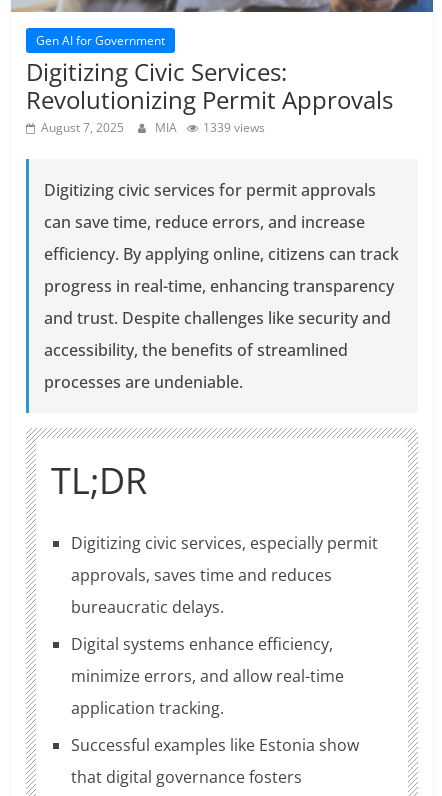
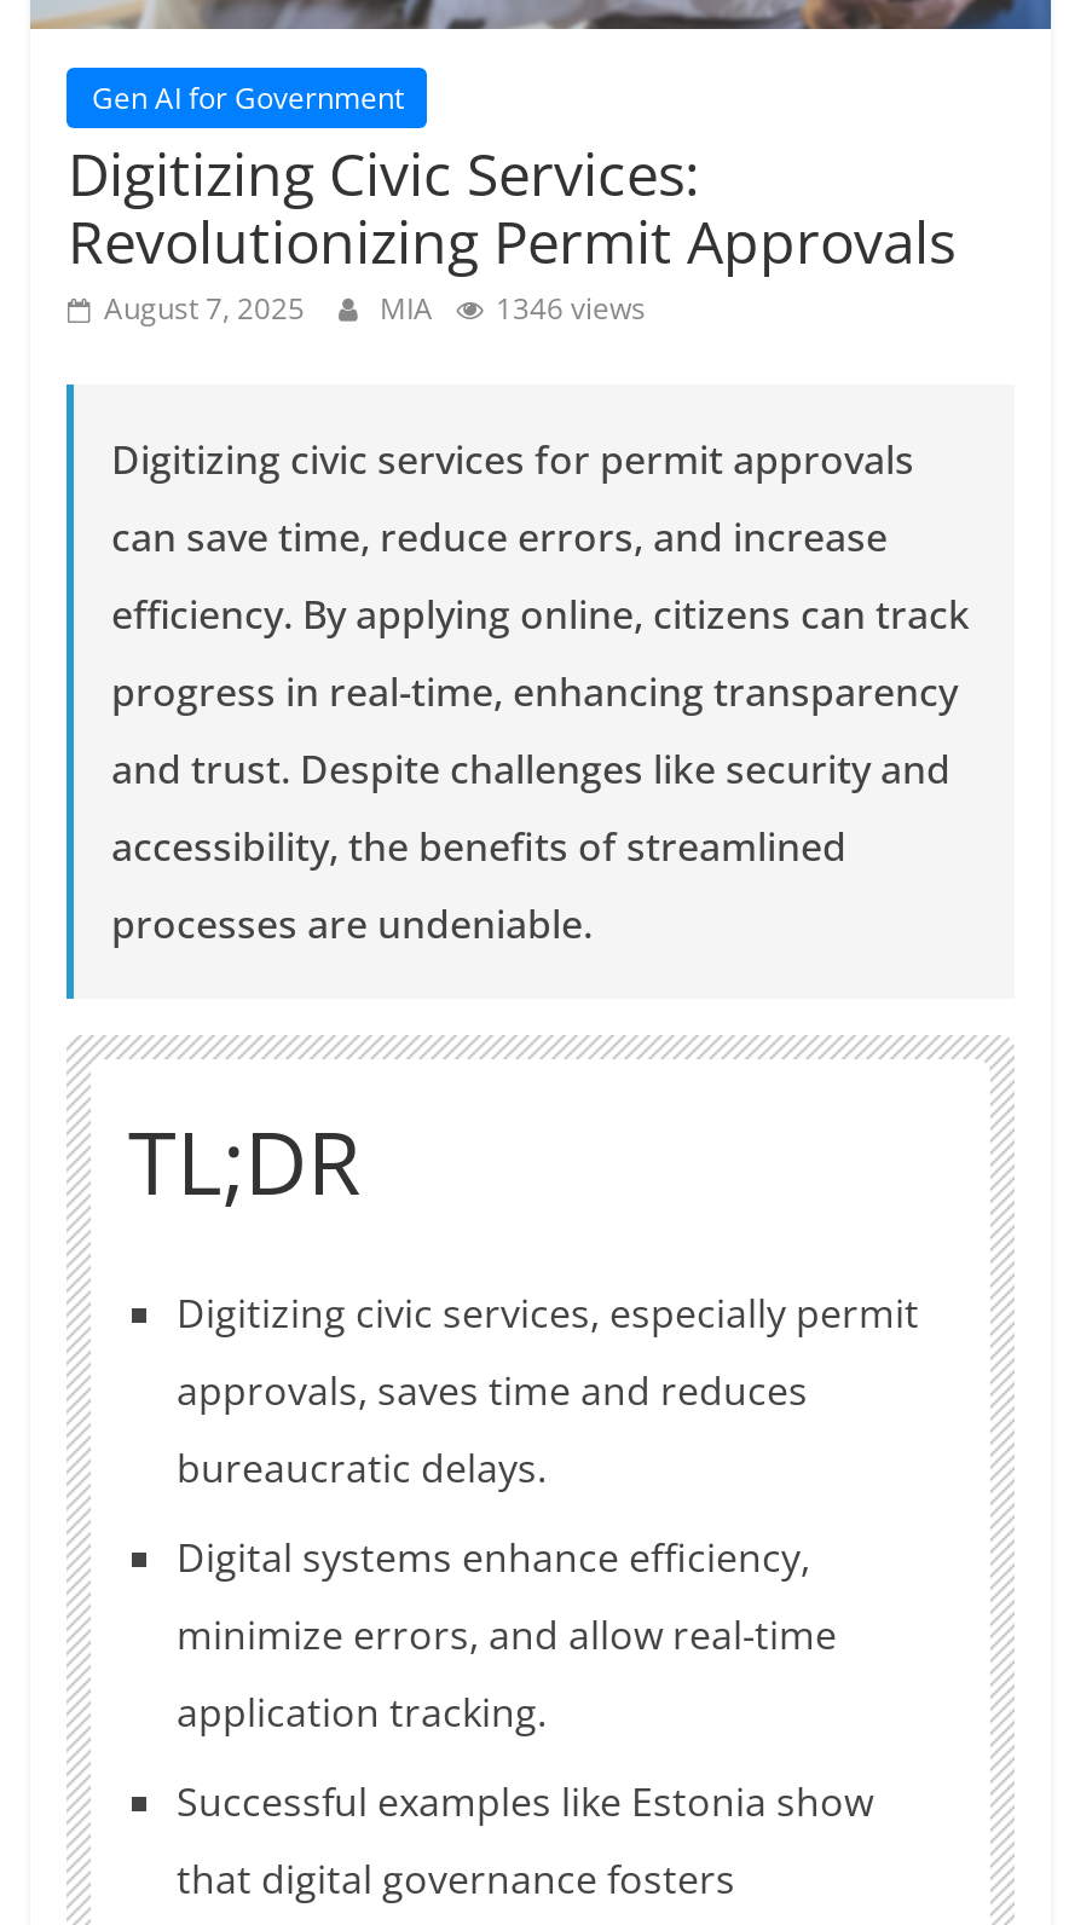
- August 7, 2025 MIA 1339 views
+ August 7, 2025 MIA 1346 views
